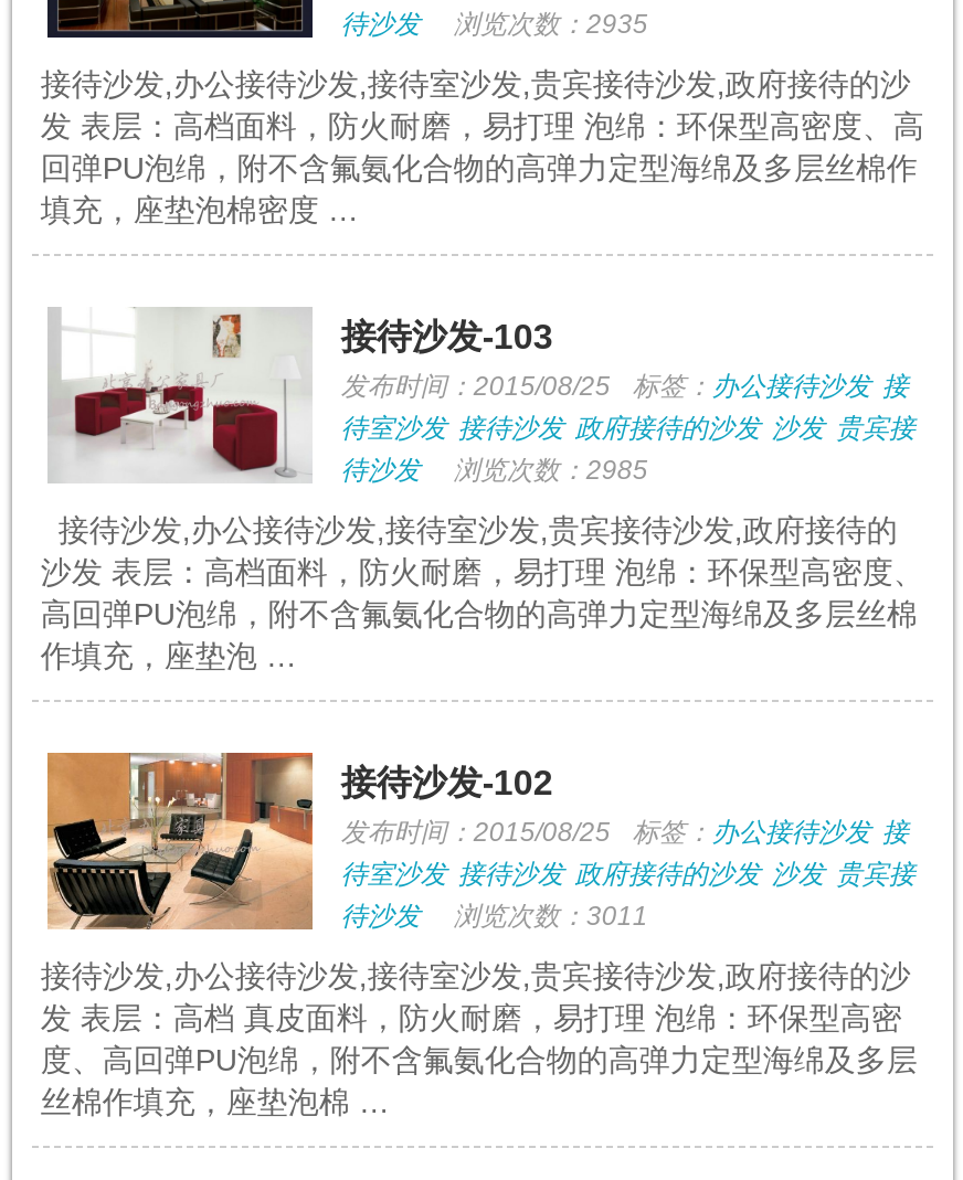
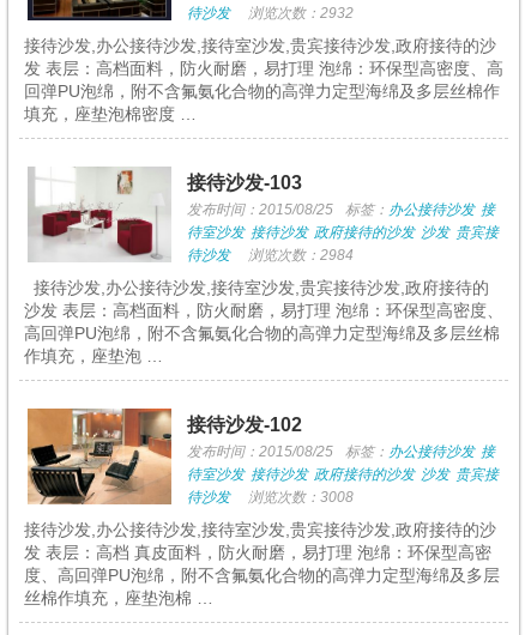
- 浏览次数：2935
+ 浏览次数：2932

- 浏览次数：2985
+ 浏览次数：2984

- 浏览次数：3011
+ 浏览次数：3008
